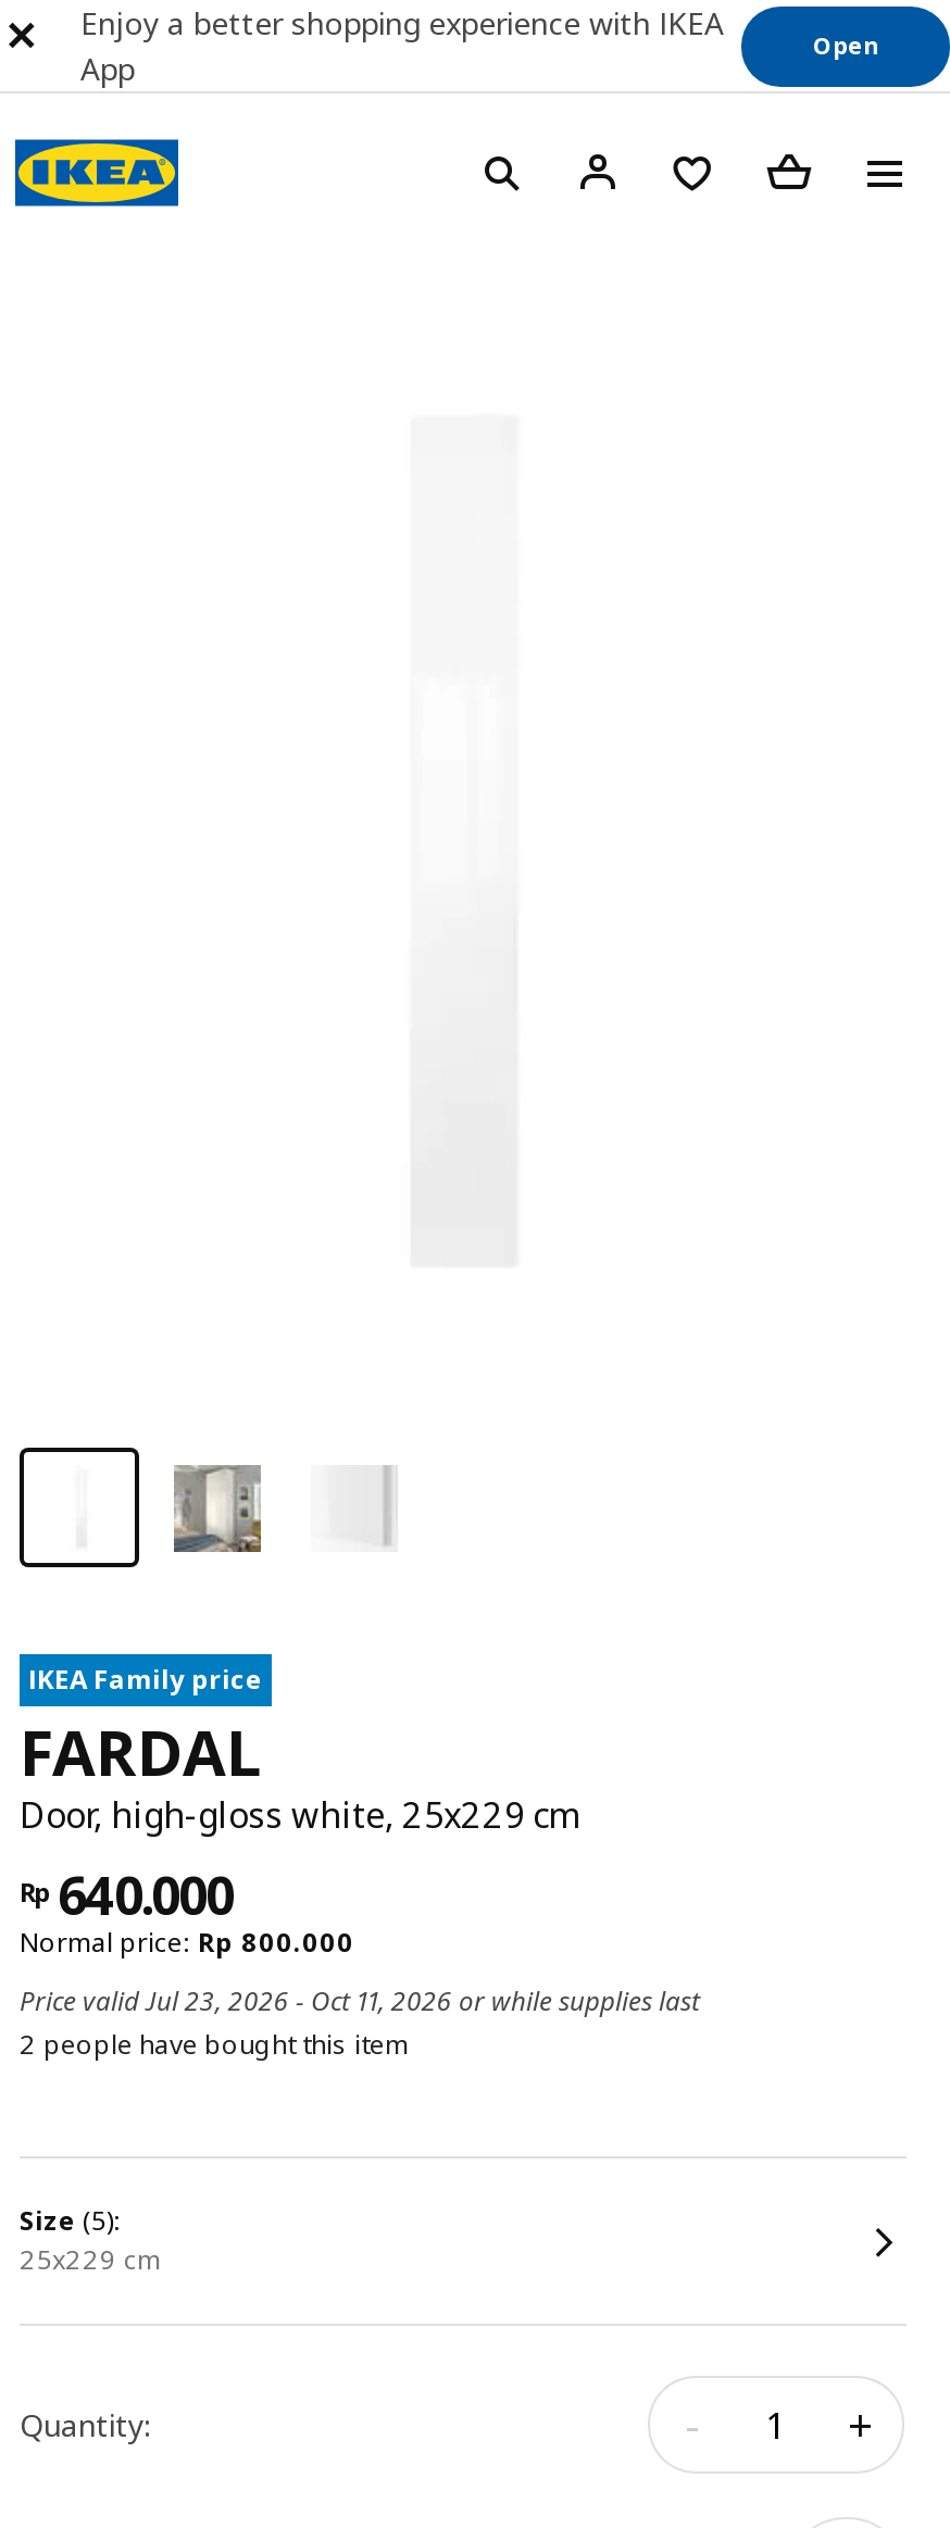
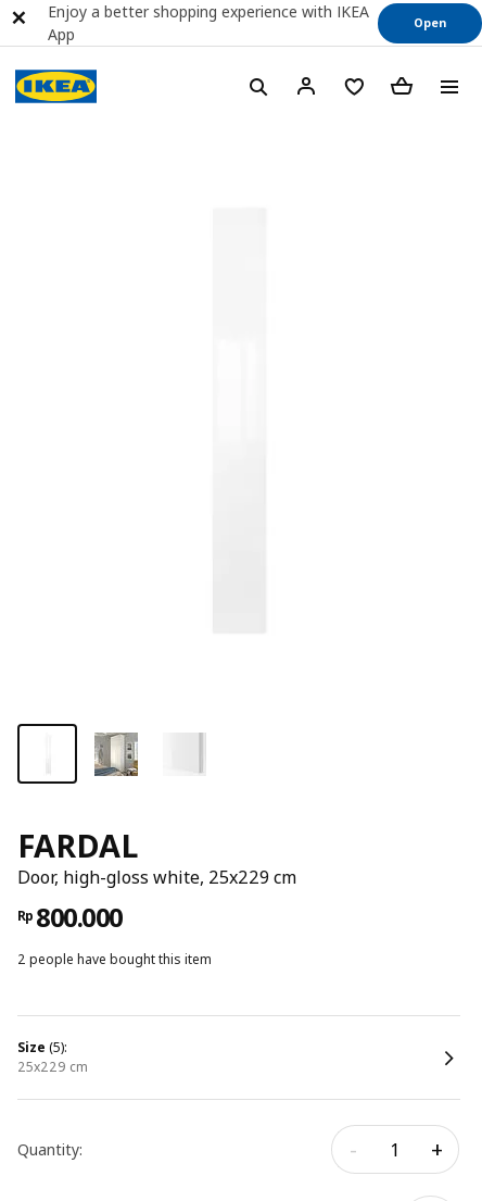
- IKEA Family price

- Rp 640.000
- Normal price: Rp 800.000
- Price valid Jul 23, 2026 - Oct 11, 2026 or while supplies last
+ Rp 800.000
